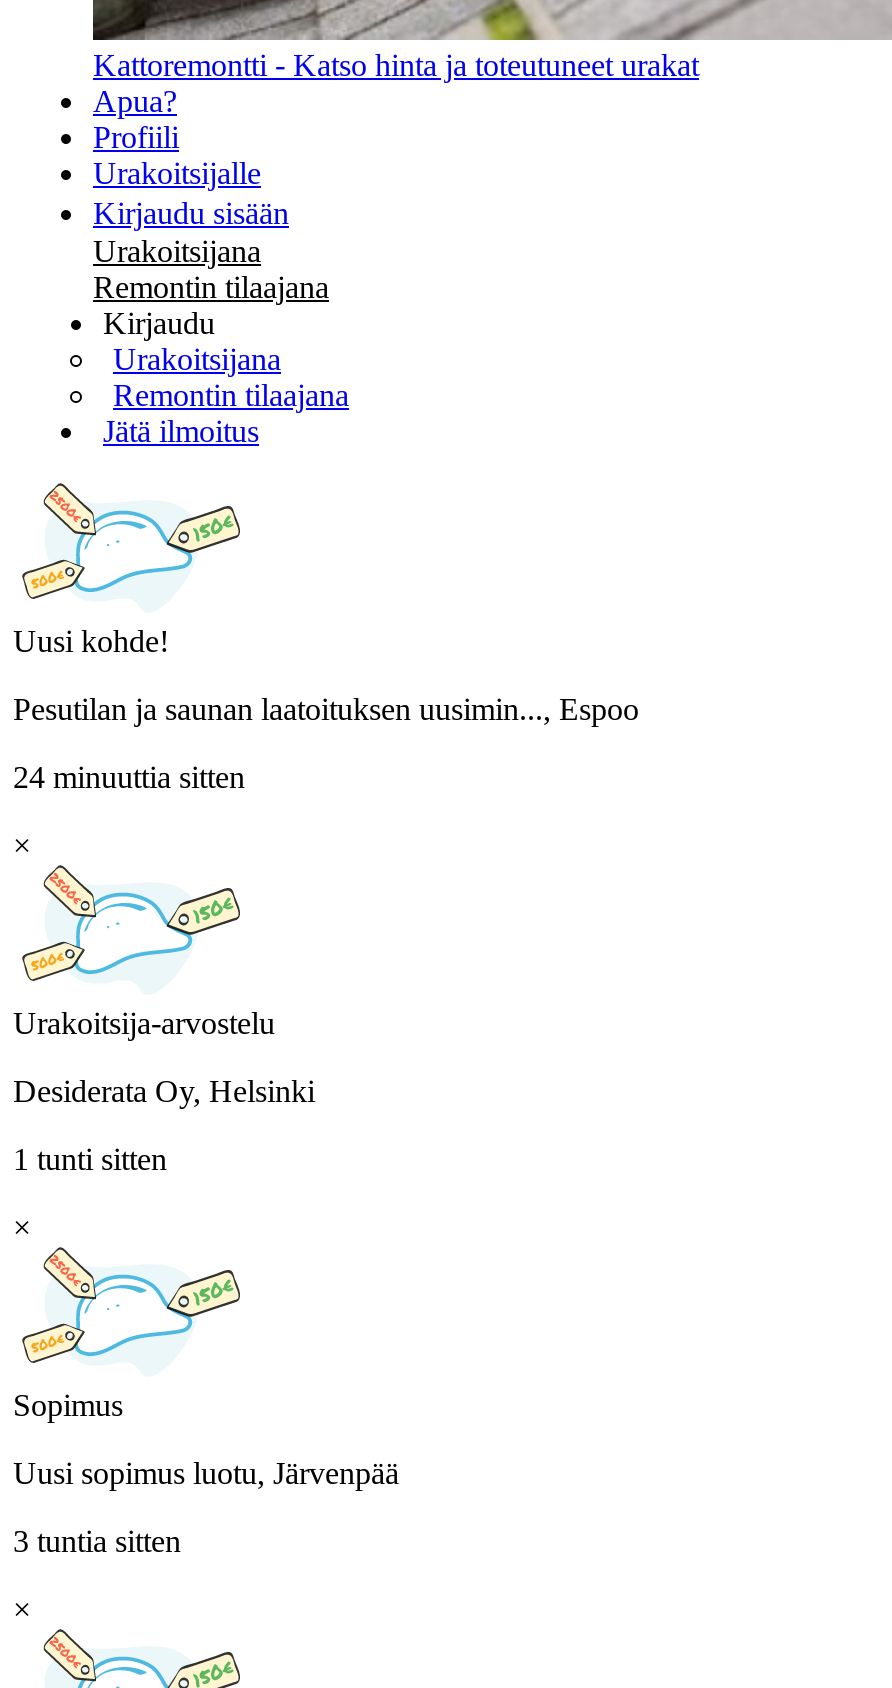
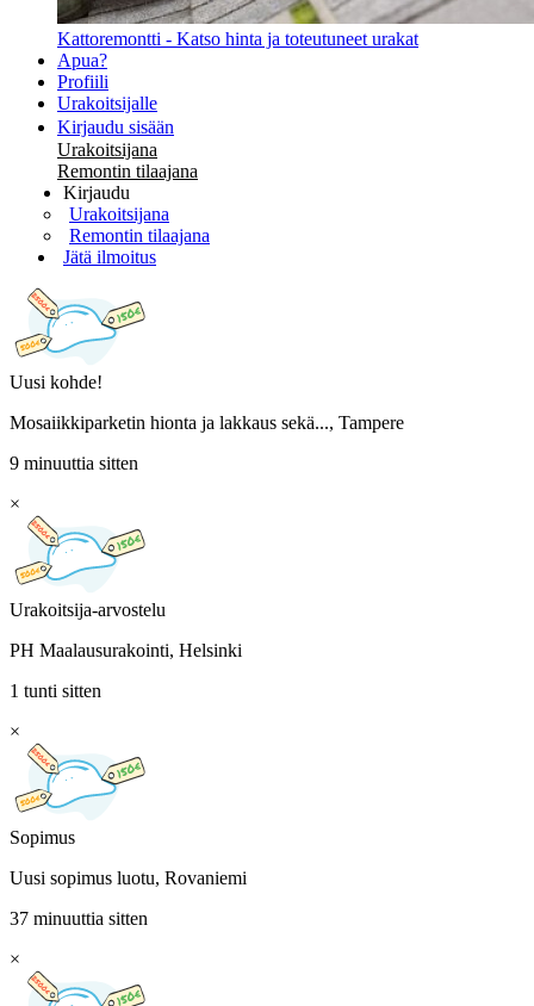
- Pesutilan ja saunan laatoituksen uusimin..., Espoo
+ Mosaiikkiparketin hionta ja lakkaus sekä..., Tampere

- 24 minuuttia sitten
+ 9 minuuttia sitten

- Desiderata Oy, Helsinki
+ PH Maalausurakointi, Helsinki

- Uusi sopimus luotu, Järvenpää
+ Uusi sopimus luotu, Rovaniemi

- 3 tuntia sitten
+ 37 minuuttia sitten
